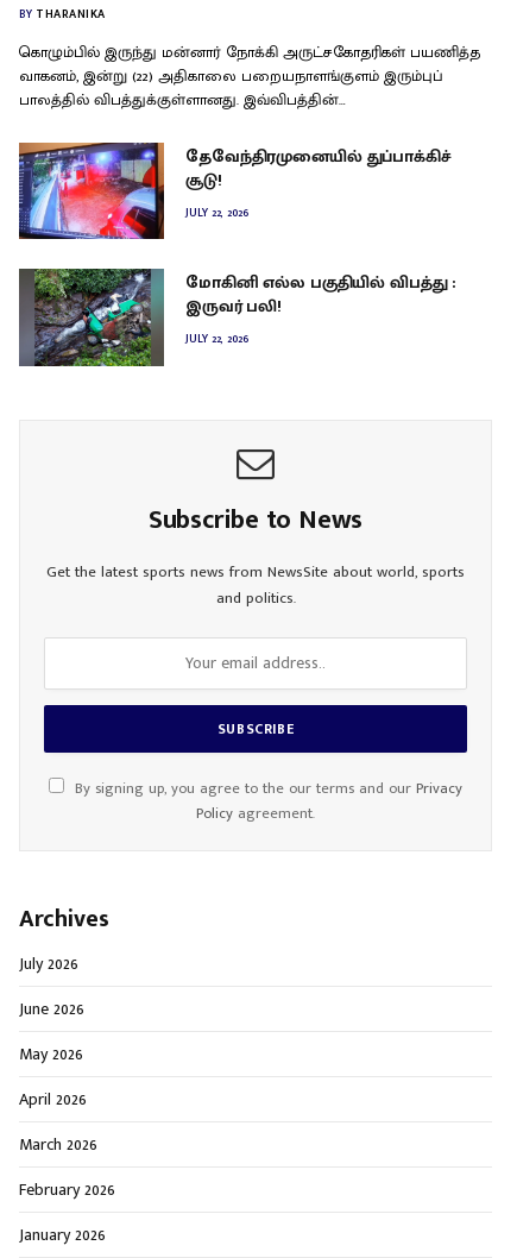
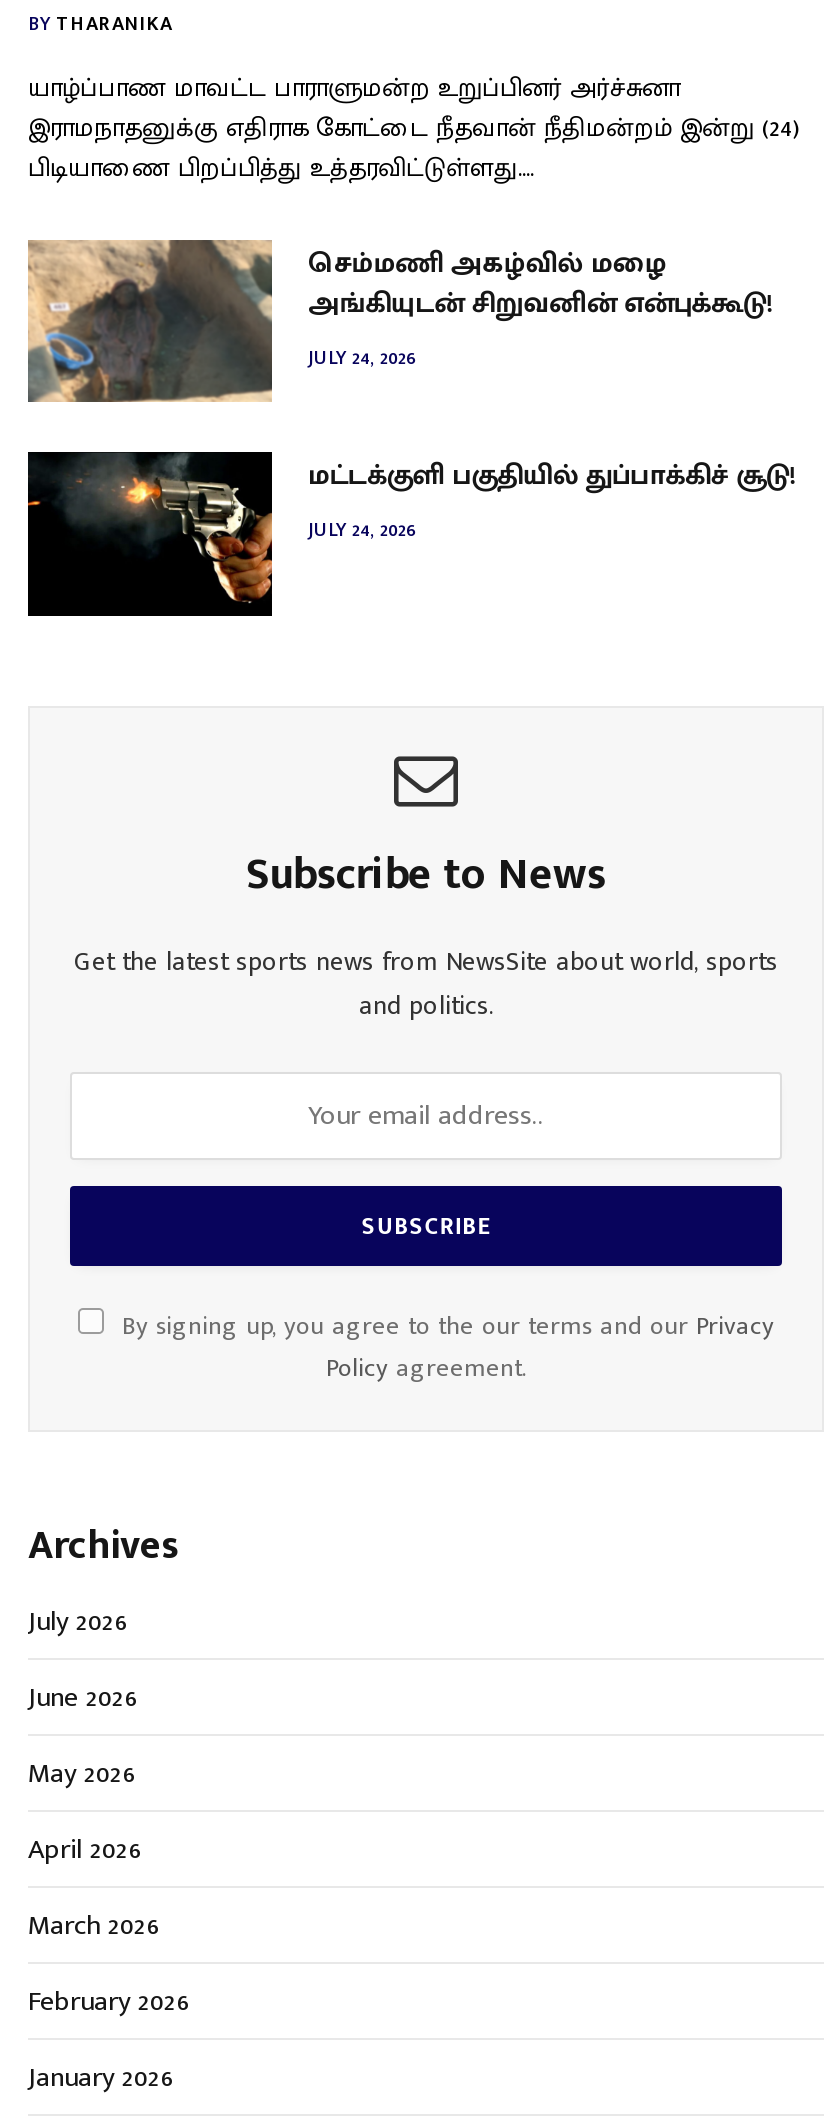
- கொழும்பில் இருந்து மன்னார் நோக்கி அருட்சகோதரிகள் பயணித்த
- வாகனம், இன்று (22) அதிகாலை பறையநாளங்குளம் இரும்புப்
- பாலத்தில் விபத்துக்குள்ளானது. இவ்விபத்தின்…
+ யாழ்ப்பாண மாவட்ட பாராளுமன்ற உறுப்பினர் அர்ச்சுனா
+ இராமநாதனுக்கு எதிராக கோட்டை நீதவான் நீதிமன்றம் இன்று (24)
+ பிடியாணை பிறப்பித்து உத்தரவிட்டுள்ளது.…

- [image]
- தேவேந்திரமுனையில் துப்பாக்கிச்
- சூடு!
- JULY 22, 2026
+ [image]
+ செம்மணி அகழ்வில் மழை
+ அங்கியுடன் சிறுவனின் என்புக்கூடு!
+ JULY 24, 2026

- [image]
- மோகினி எல்ல பகுதியில் விபத்து :
- இருவர் பலி!
- JULY 22, 2026
+ [image]
+ மட்டக்குளி பகுதியில் துப்பாக்கிச் சூடு!
+ JULY 24, 2026
